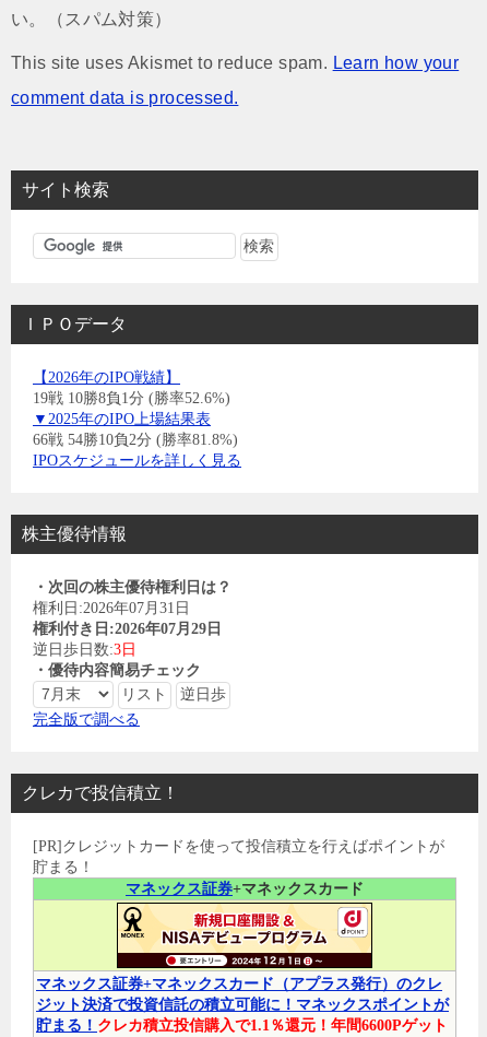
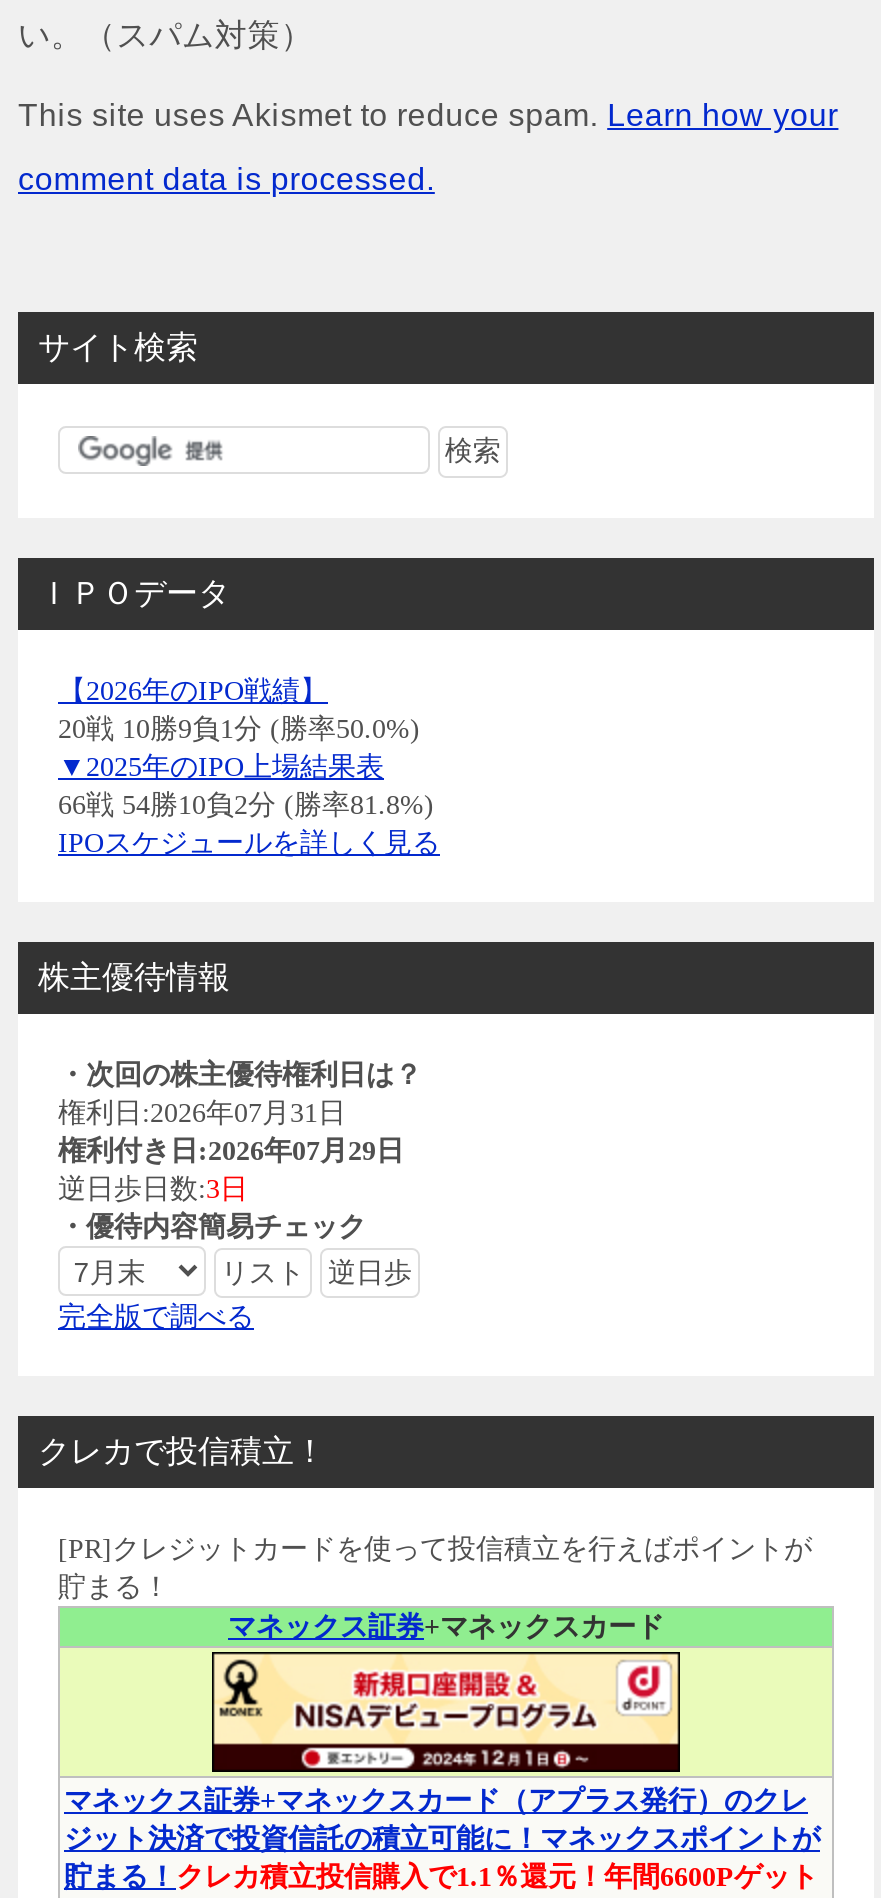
- 19戦 10勝8負1分 (勝率52.6%)
+ 20戦 10勝9負1分 (勝率50.0%)
